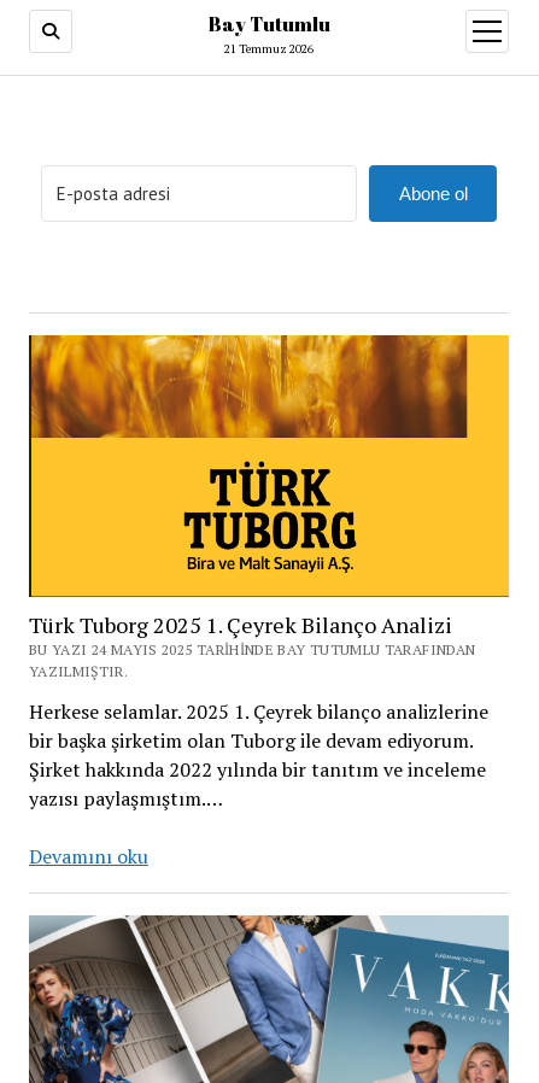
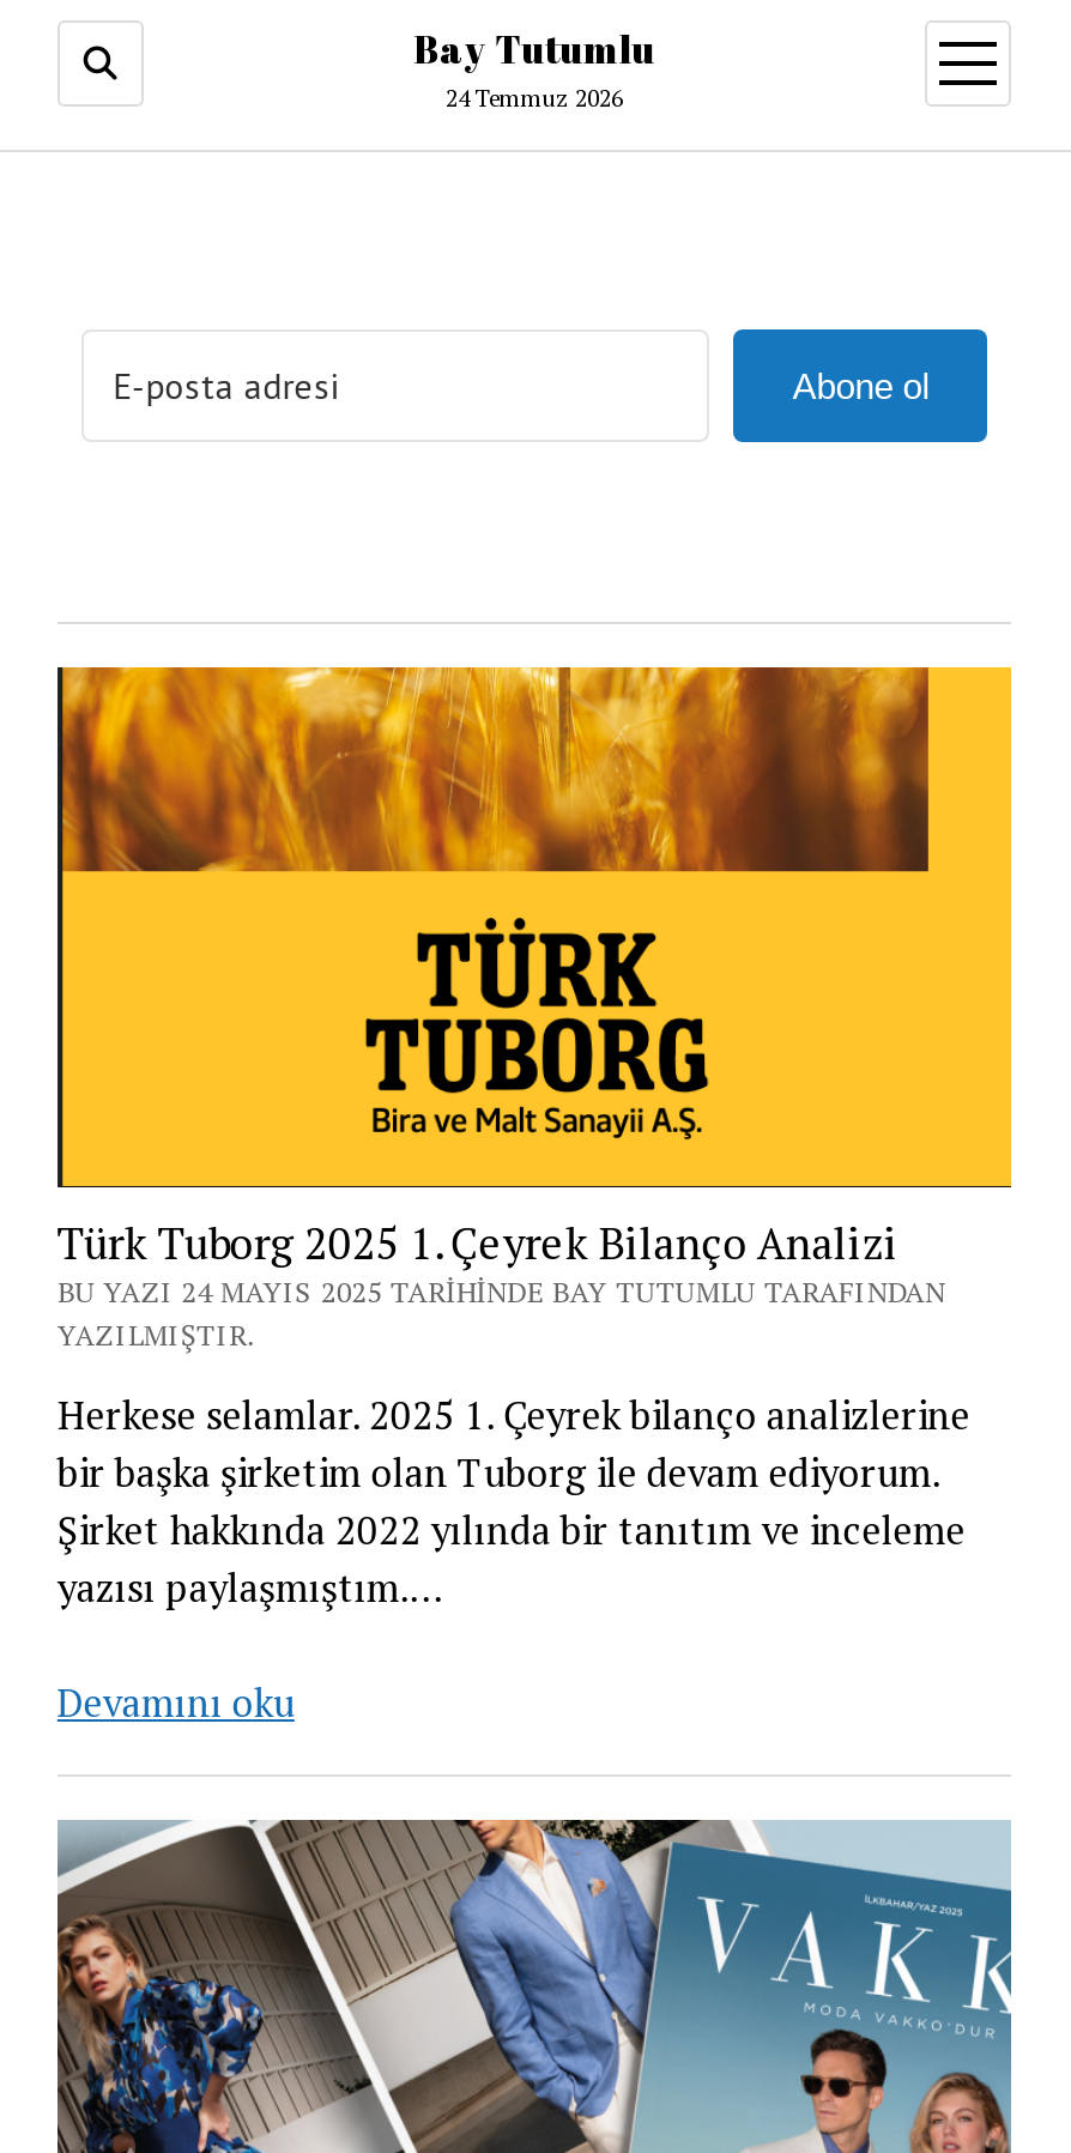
- 21 Temmuz 2026
+ 24 Temmuz 2026
